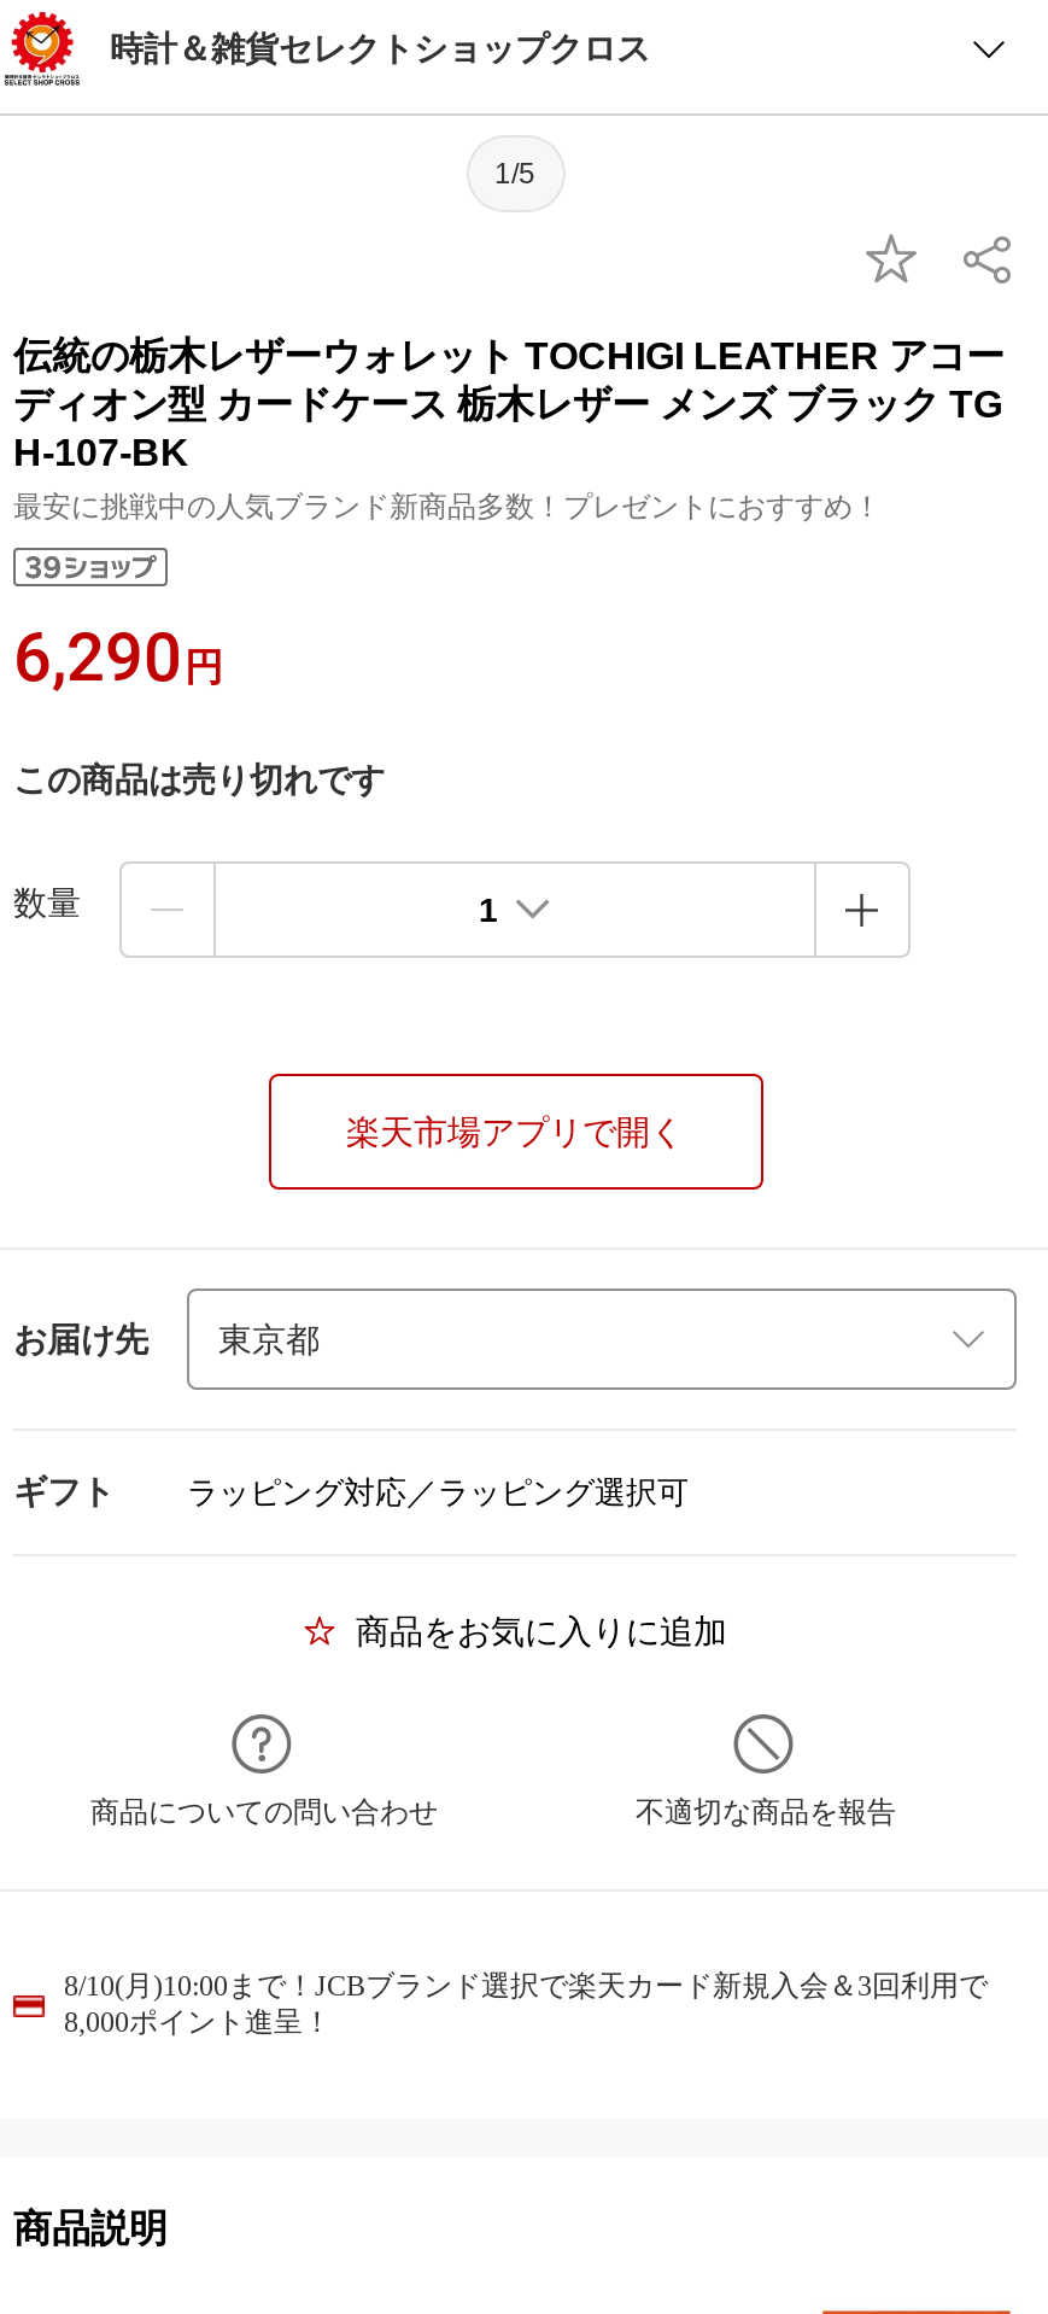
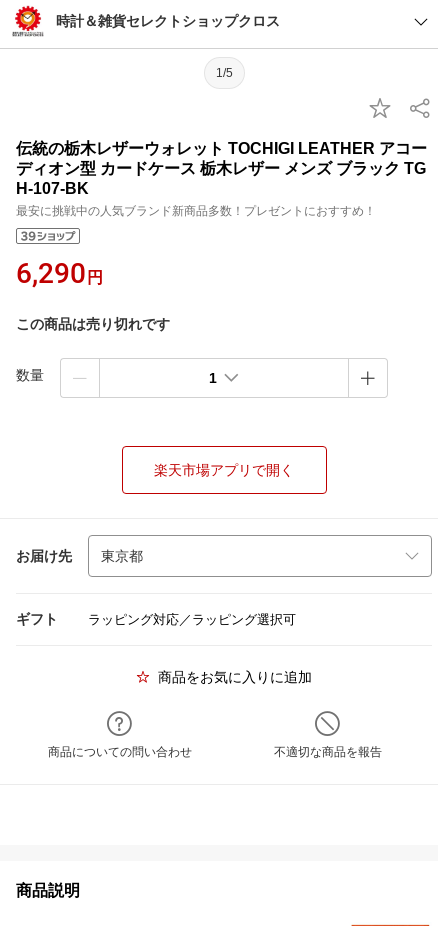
- 8/10(月)10:00まで！JCBブランド選択で楽天カード新規入会＆3回利用で
- 8,000ポイント進呈！
